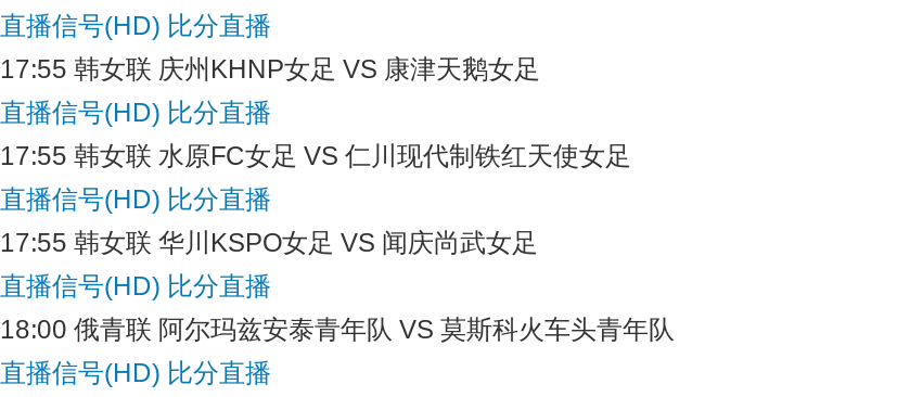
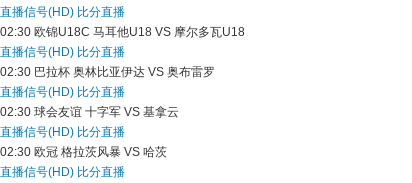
- 17:55 韩女联庆州KHNP女足 VS 康津天鹅女足
+ 02:30 欧锦U18C马耳他U18 VS 摩尔多瓦U18

- 17:55 韩女联水原FC女足 VS 仁川现代制铁红天使女足
+ 02:30 巴拉杯奥林比亚伊达 VS 奥布雷罗

- 17:55 韩女联华川KSPO女足 VS 闻庆尚武女足
+ 02:30 球会友谊十字军 VS 基拿云

- 18:00 俄青联阿尔玛兹安泰青年队 VS 莫斯科火车头青年队
+ 02:30 欧冠格拉茨风暴 VS 哈茨
